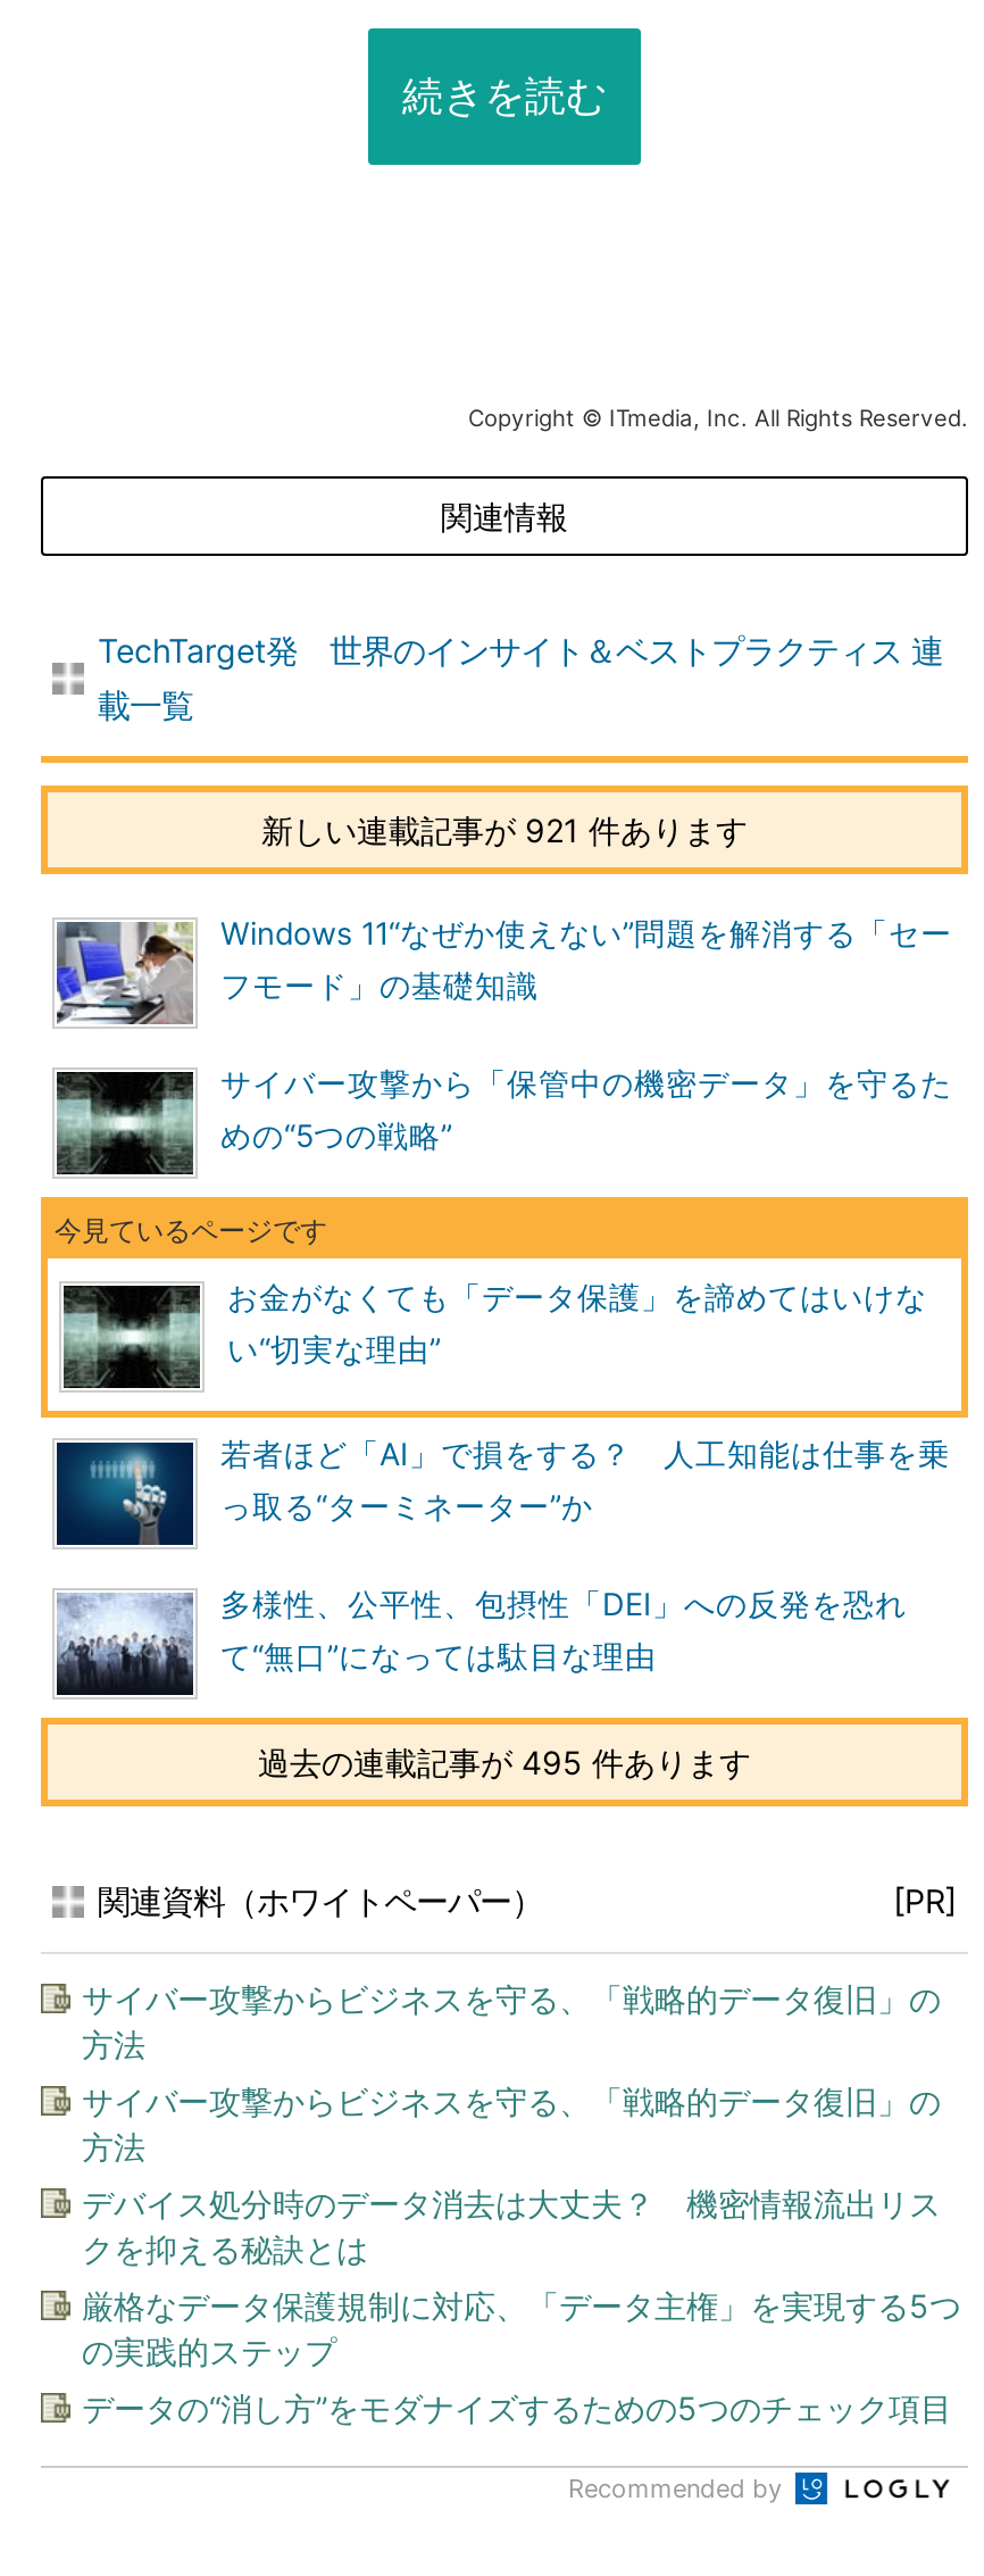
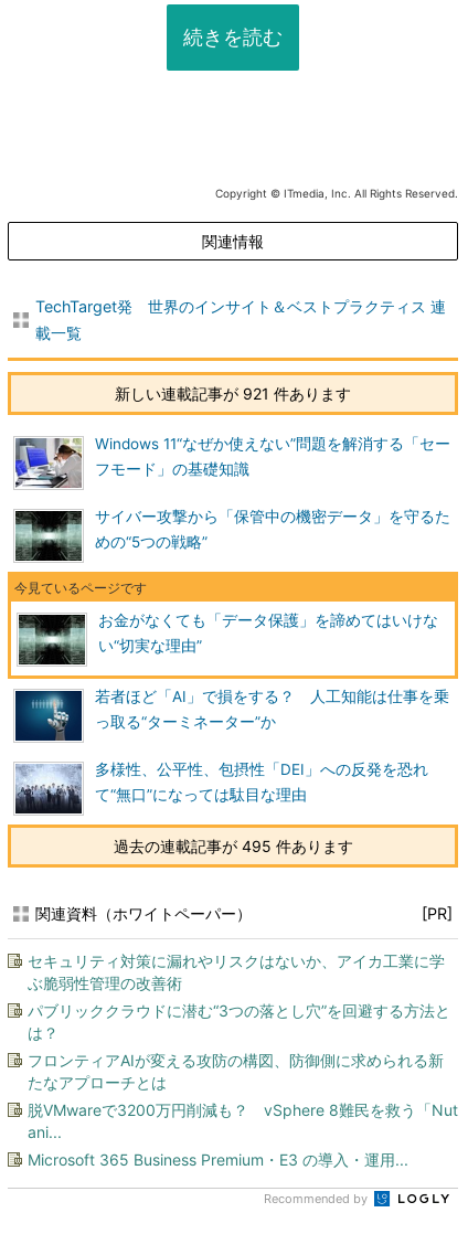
- サイバー攻撃からビジネスを守る、「戦略的データ復旧」の
- 方法
+ セキュリティ対策に漏れやリスクはないか、アイカ工業に学
+ ぶ脆弱性管理の改善術

- サイバー攻撃からビジネスを守る、「戦略的データ復旧」の
- 方法
+ パブリッククラウドに潜む“3つの落とし穴”を回避する方法と
+ は？

- デバイス処分時のデータ消去は大丈夫？ 機密情報流出リス
- クを抑える秘訣とは
+ フロンティアAIが変える攻防の構図、防御側に求められる新
+ たなアプローチとは

- 厳格なデータ保護規制に対応、「データ主権」を実現する5つ
- の実践的ステップ
+ 脱VMwareで3200万円削減も？ vSphere 8難民を救う「Nut
+ ani...

- データの“消し方”をモダナイズするための5つのチェック項目
+ Microsoft 365 Business Premium・E3 の導入・運用...
